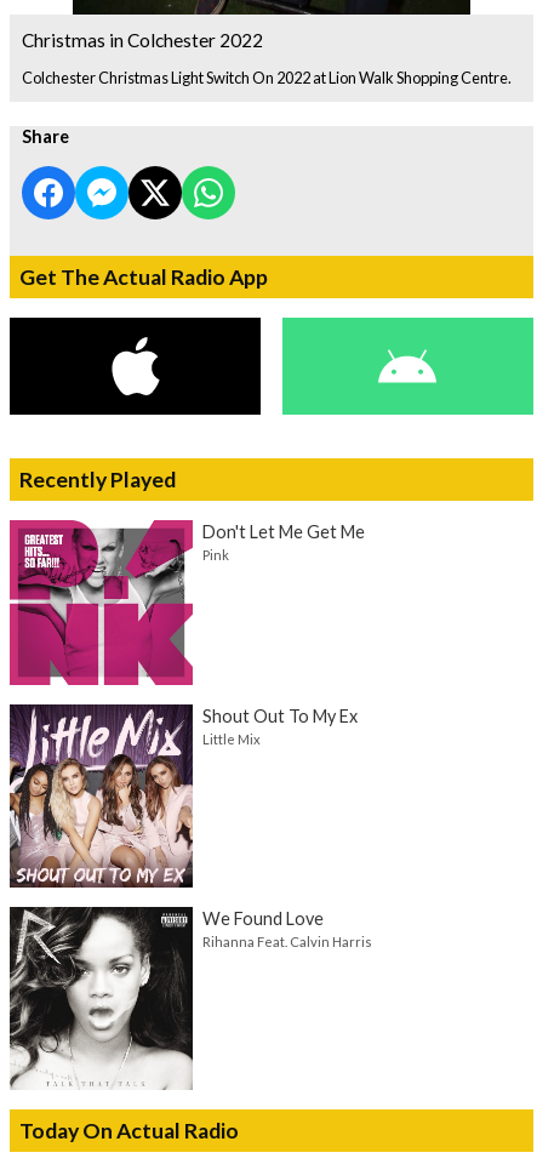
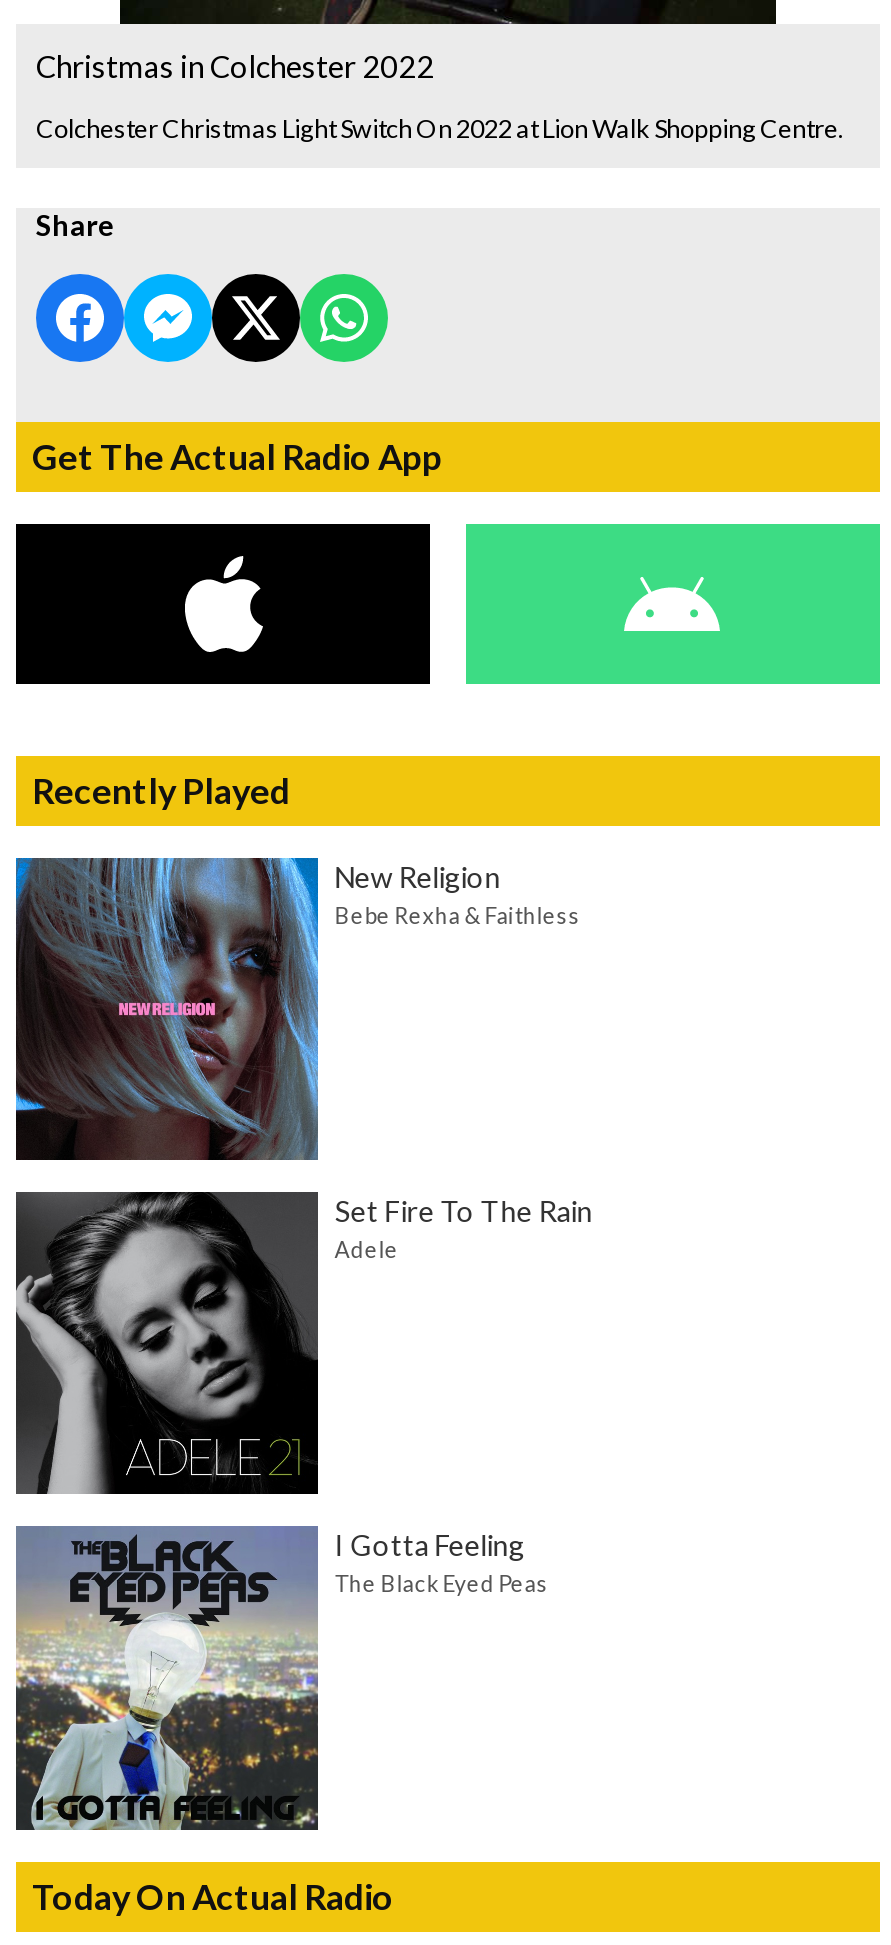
- [image]
- Don't Let Me Get Me
- Pink
+ [image]
+ New Religion
+ Bebe Rexha & Faithless

- [image]
- Shout Out To My Ex
- Little Mix
+ [image]
+ Set Fire To The Rain
+ Adele

- [image]
- We Found Love
- Rihanna Feat. Calvin Harris
+ [image]
+ I Gotta Feeling
+ The Black Eyed Peas
